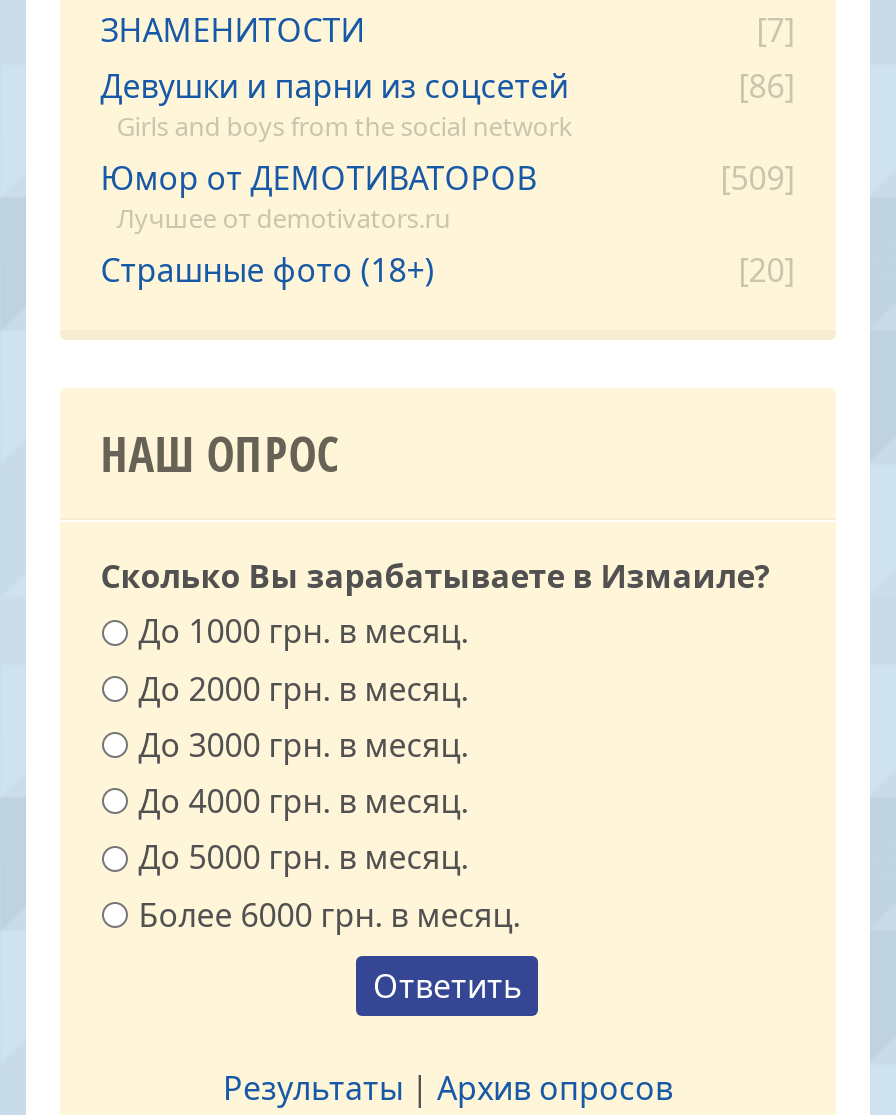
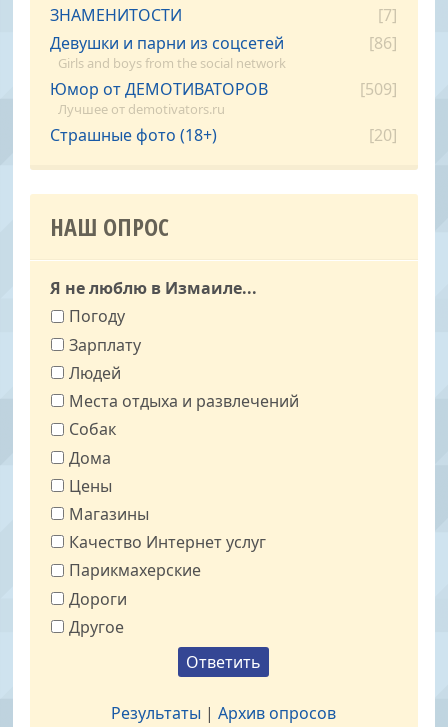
- Сколько Вы зарабатываете в Измаиле?
- До 1000 грн. в месяц.
- До 2000 грн. в месяц.
- До 3000 грн. в месяц.
- До 4000 грн. в месяц.
- До 5000 грн. в месяц.
- Более 6000 грн. в месяц.
+ Я не люблю в Измаиле...
+ Погоду
+ Зарплату
+ Людей
+ Места отдыха и развлечений
+ Собак
+ Дома
+ Цены
+ Магазины
+ Качество Интернет услуг
+ Парикмахерские
+ Дороги
+ Другое
